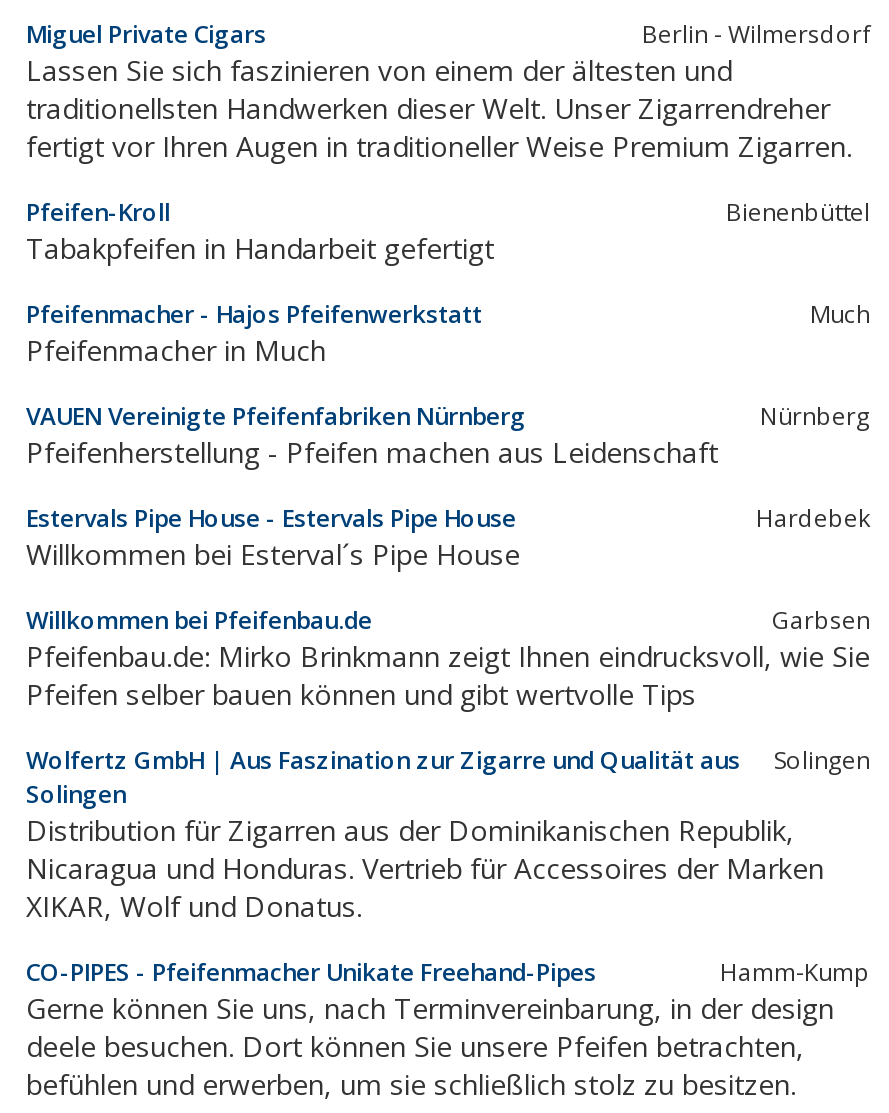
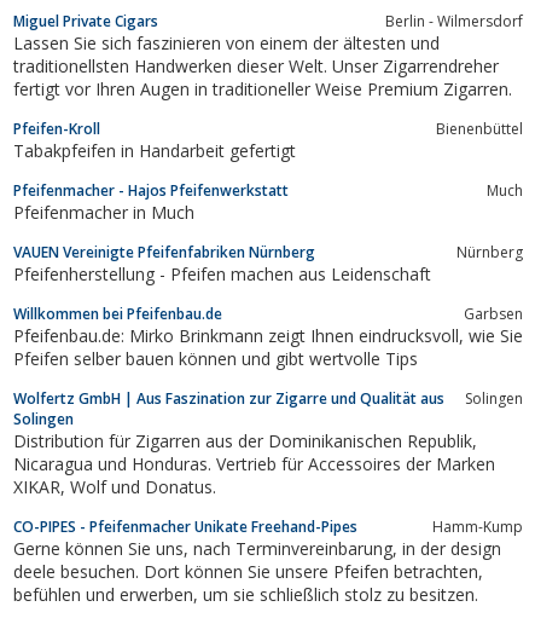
- Estervals Pipe House - Estervals Pipe House
- Hardebek
- Willkommen bei Esterval´s Pipe House
